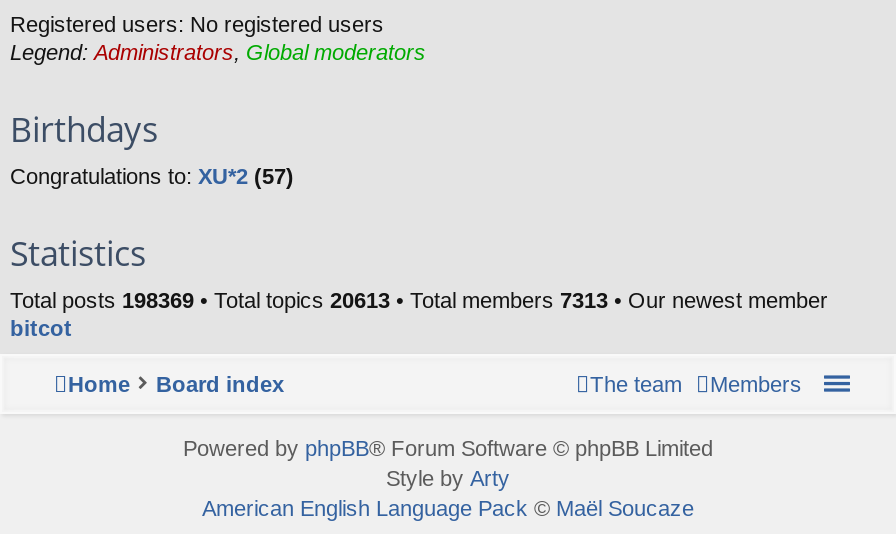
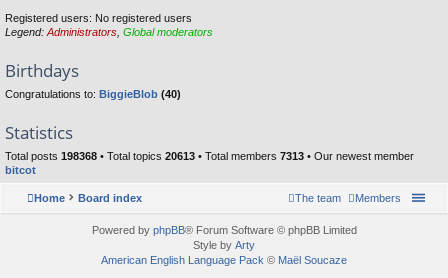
- Congratulations to: XU*2 (57)
+ Congratulations to: BiggieBlob (40)

- Total posts 198369 • Total topics 20613 • Total members 7313 • Our newest member
+ Total posts 198368 • Total topics 20613 • Total members 7313 • Our newest member
